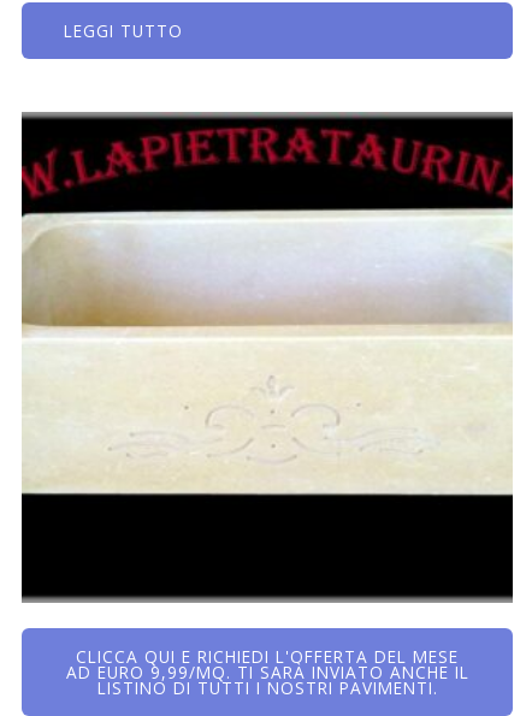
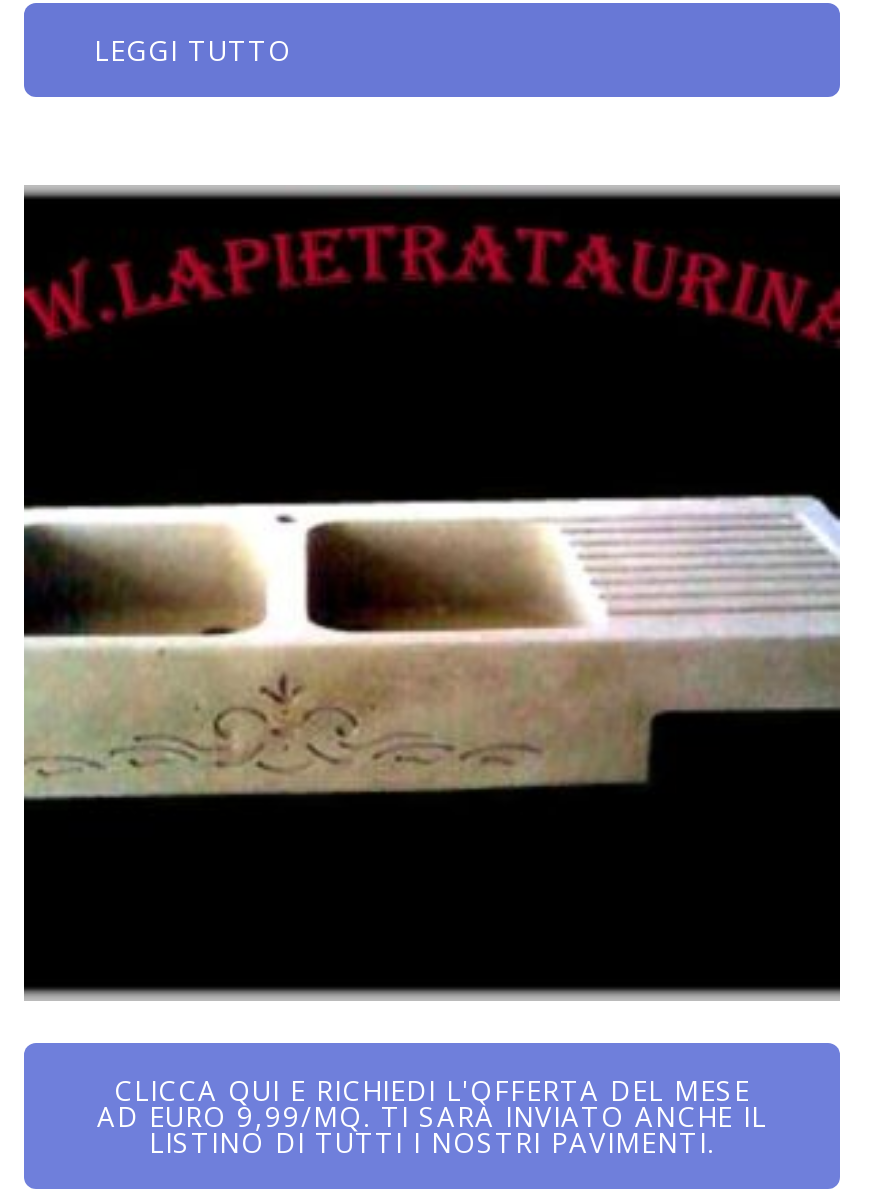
- [image]
+ [image]
